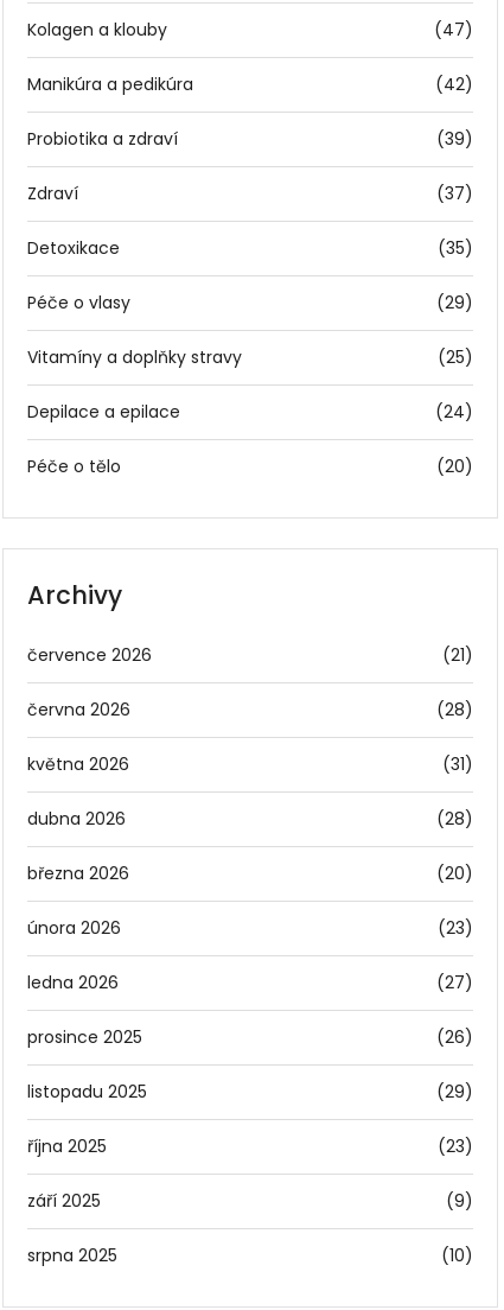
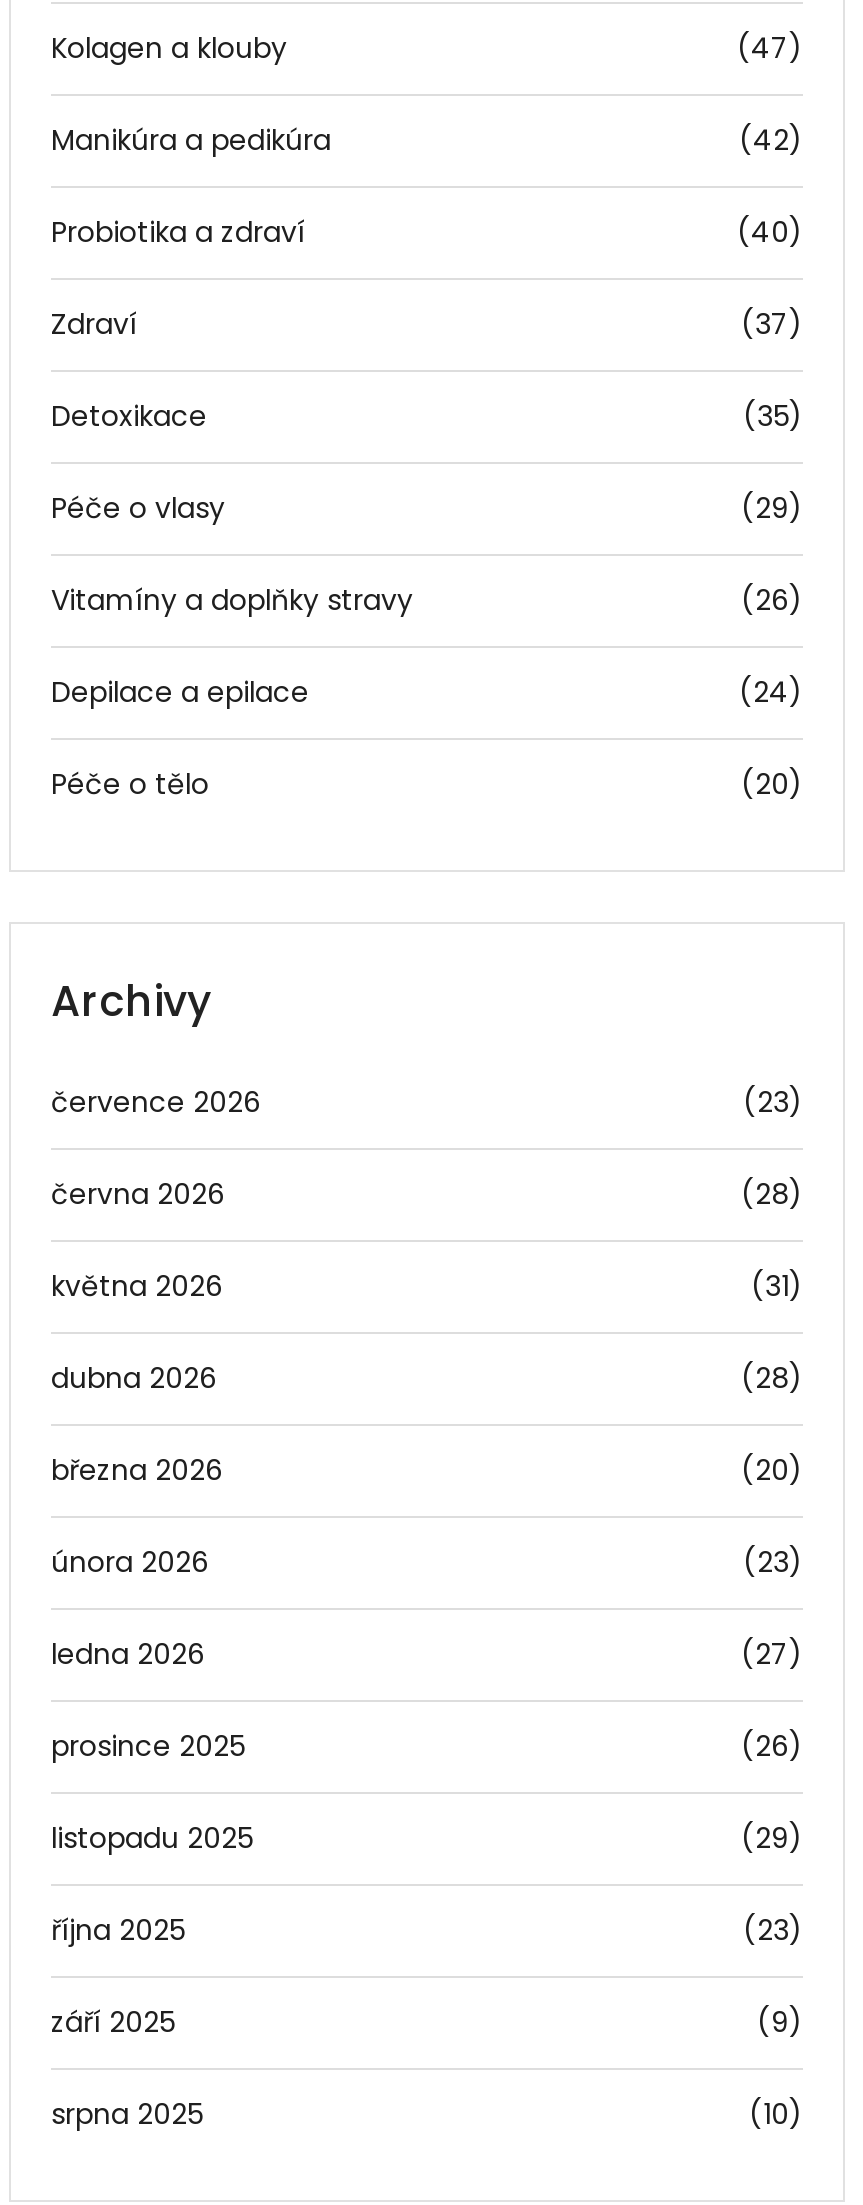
- (39)
+ (40)

- (25)
+ (26)

- (21)
+ (23)
